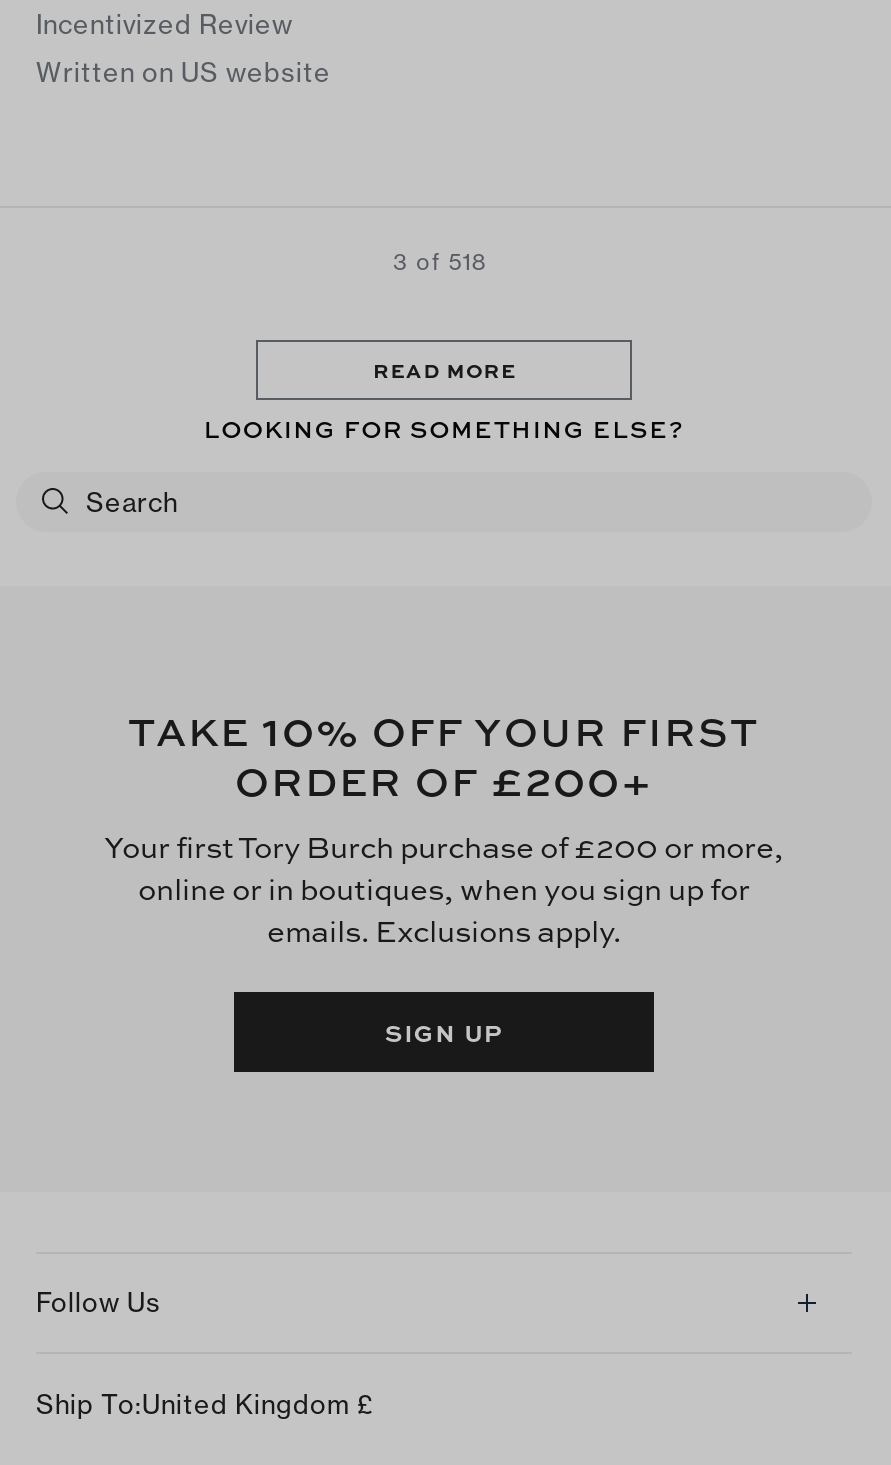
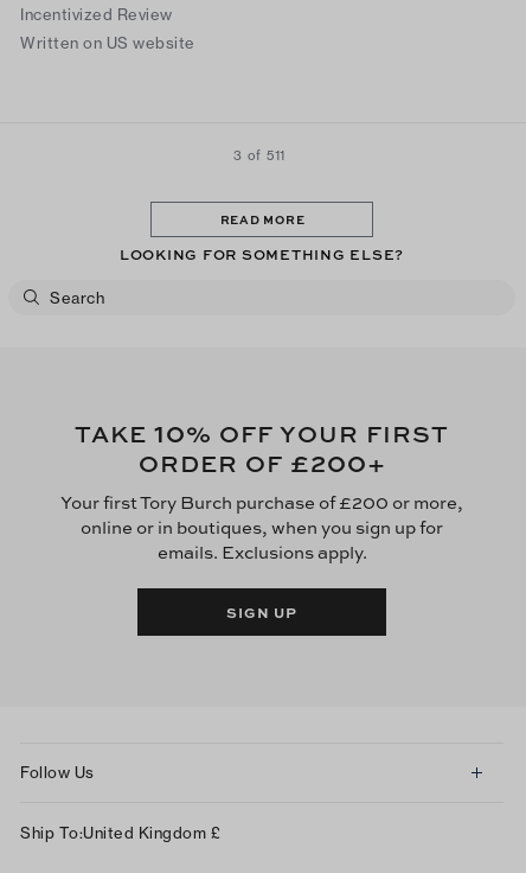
- 3 of 518
+ 3 of 511
